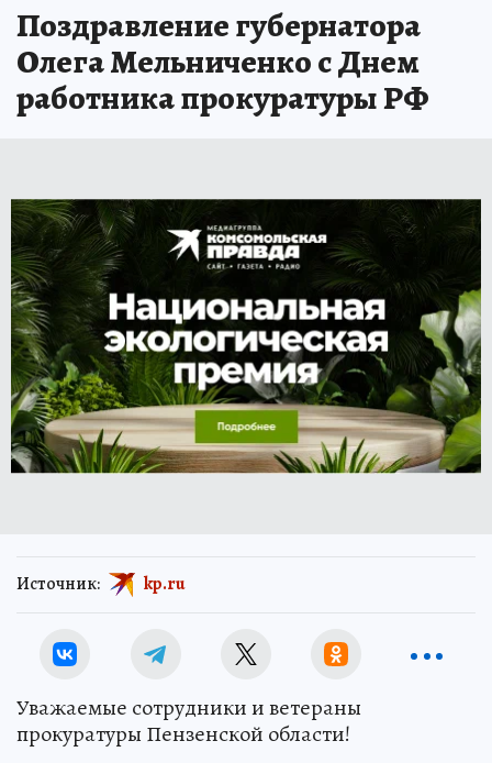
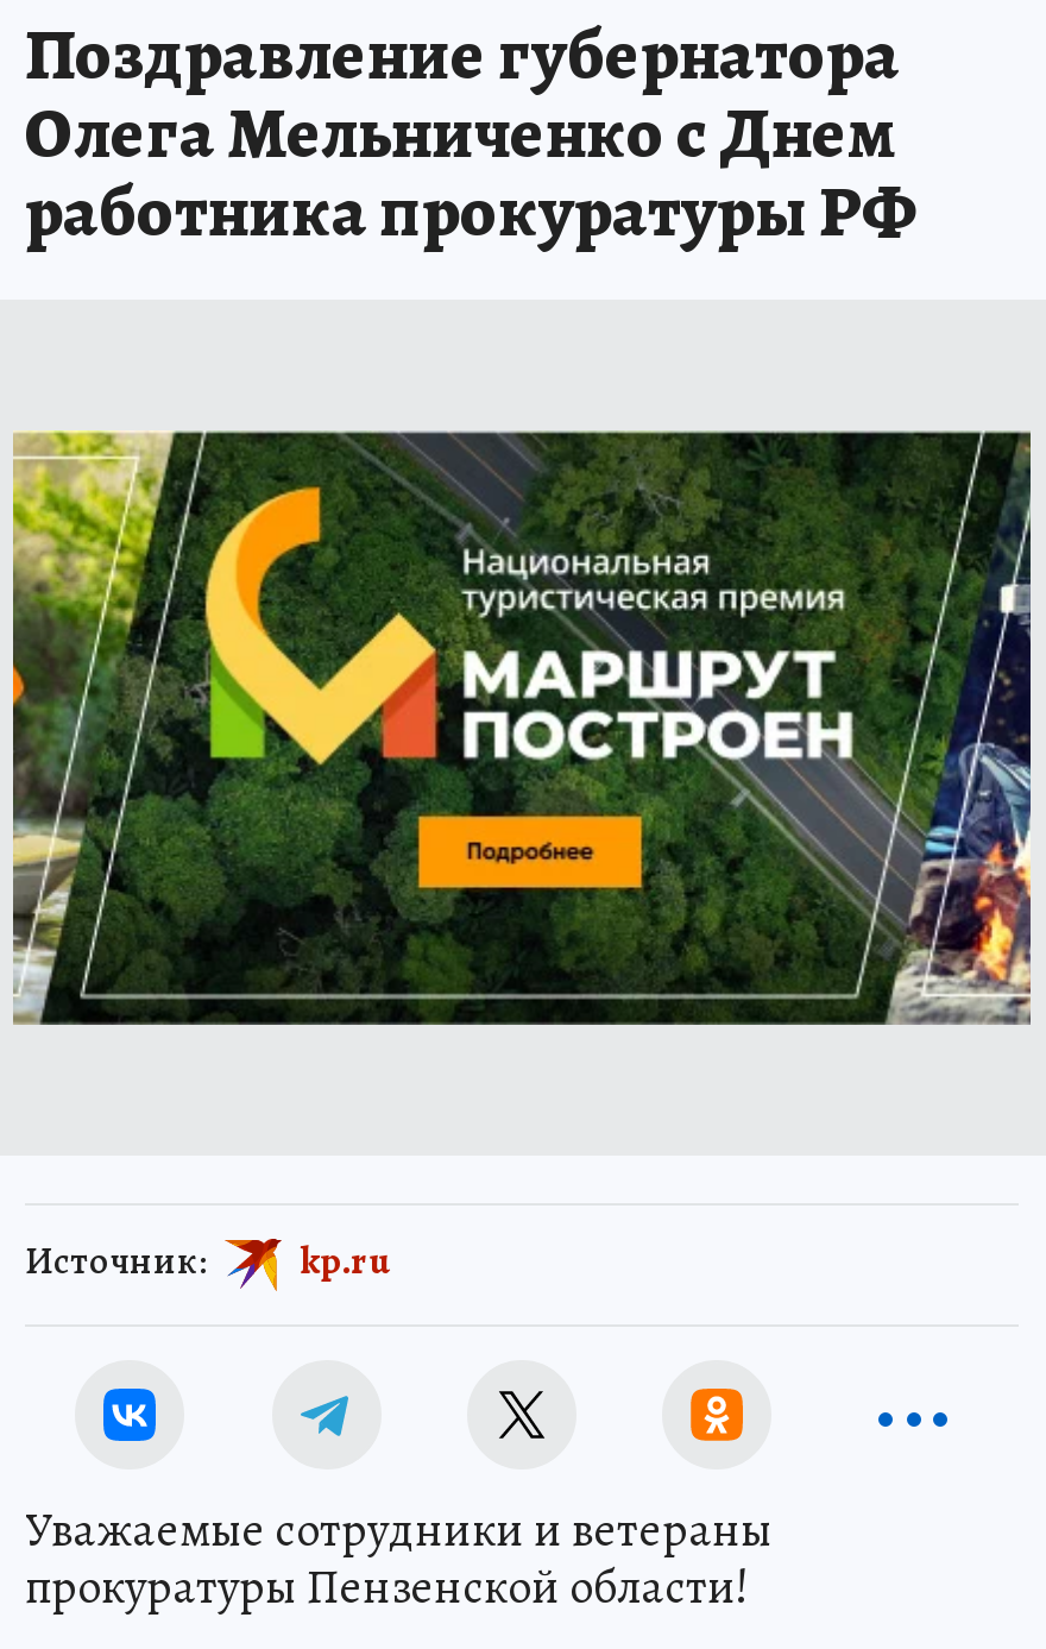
- [image]
+ [image]
